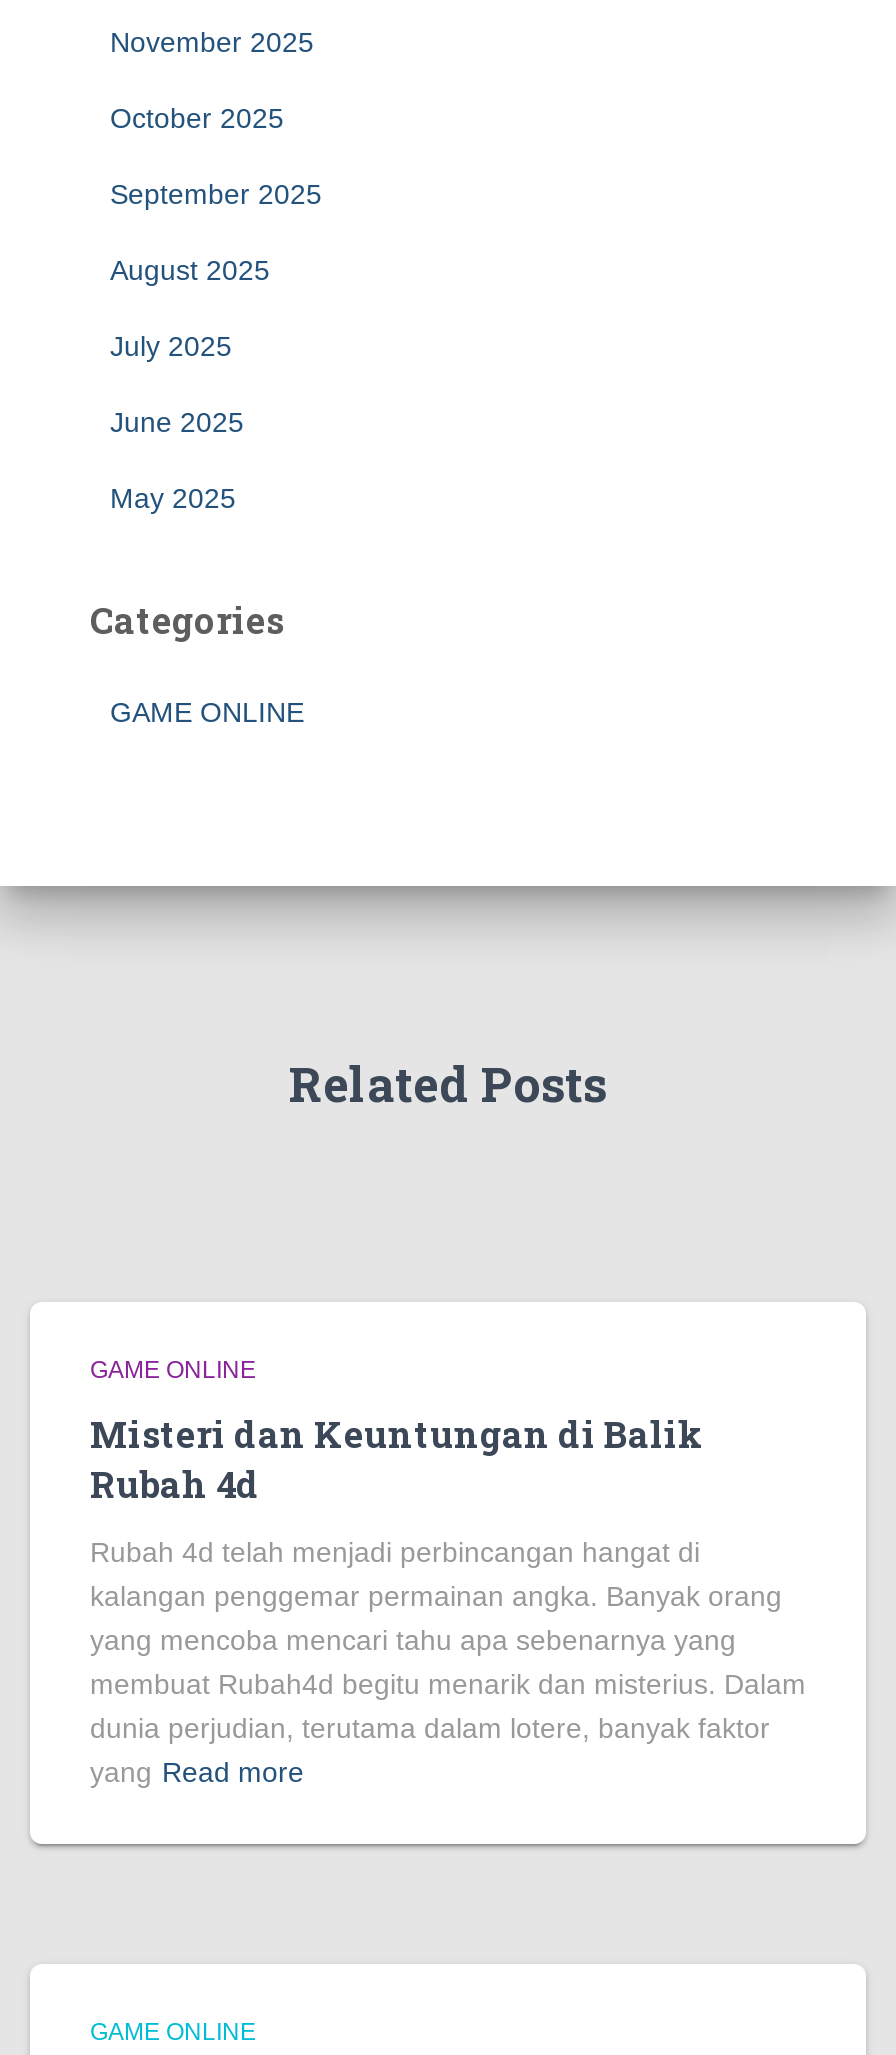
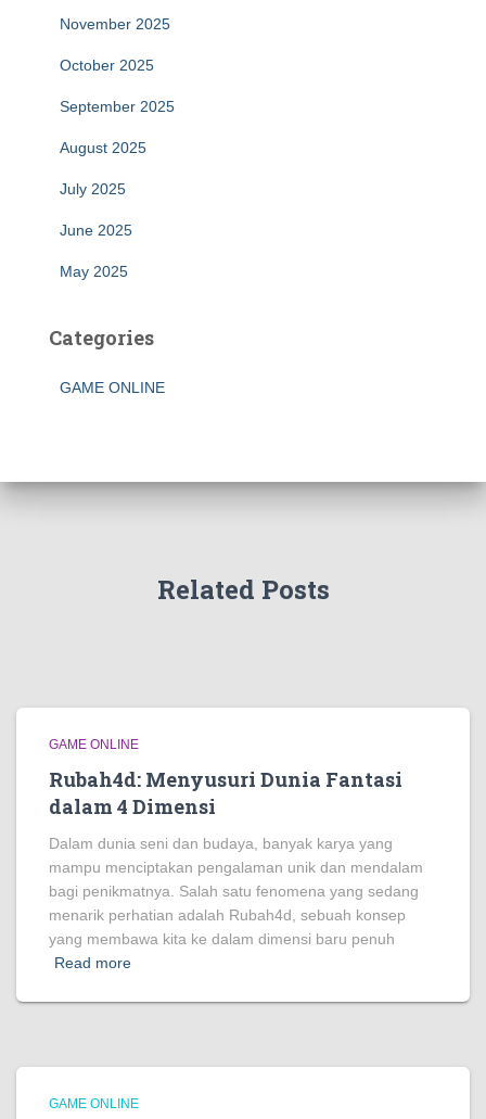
- Misteri dan Keuntungan di Balik
- Rubah 4d
+ Rubah4d: Menyusuri Dunia Fantasi
+ dalam 4 Dimensi

- Rubah 4d telah menjadi perbincangan hangat di
- kalangan penggemar permainan angka. Banyak orang
- yang mencoba mencari tahu apa sebenarnya yang
- membuat Rubah4d begitu menarik dan misterius. Dalam
- dunia perjudian, terutama dalam lotere, banyak faktor
- yang Read more
+ Dalam dunia seni dan budaya, banyak karya yang
+ mampu menciptakan pengalaman unik dan mendalam
+ bagi penikmatnya. Salah satu fenomena yang sedang
+ menarik perhatian adalah Rubah4d, sebuah konsep
+ yang membawa kita ke dalam dimensi baru penuh
+ Read more
